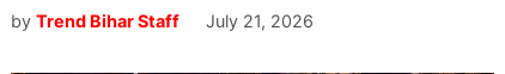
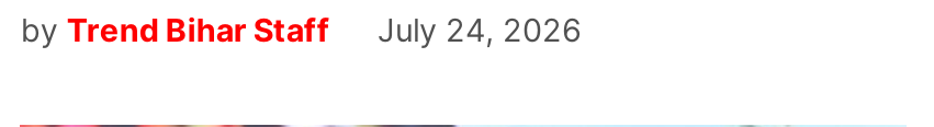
- by Trend Bihar Staff July 21, 2026
+ by Trend Bihar Staff July 24, 2026
